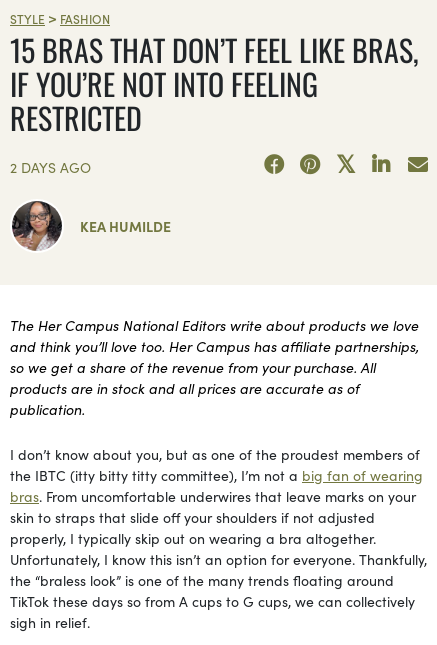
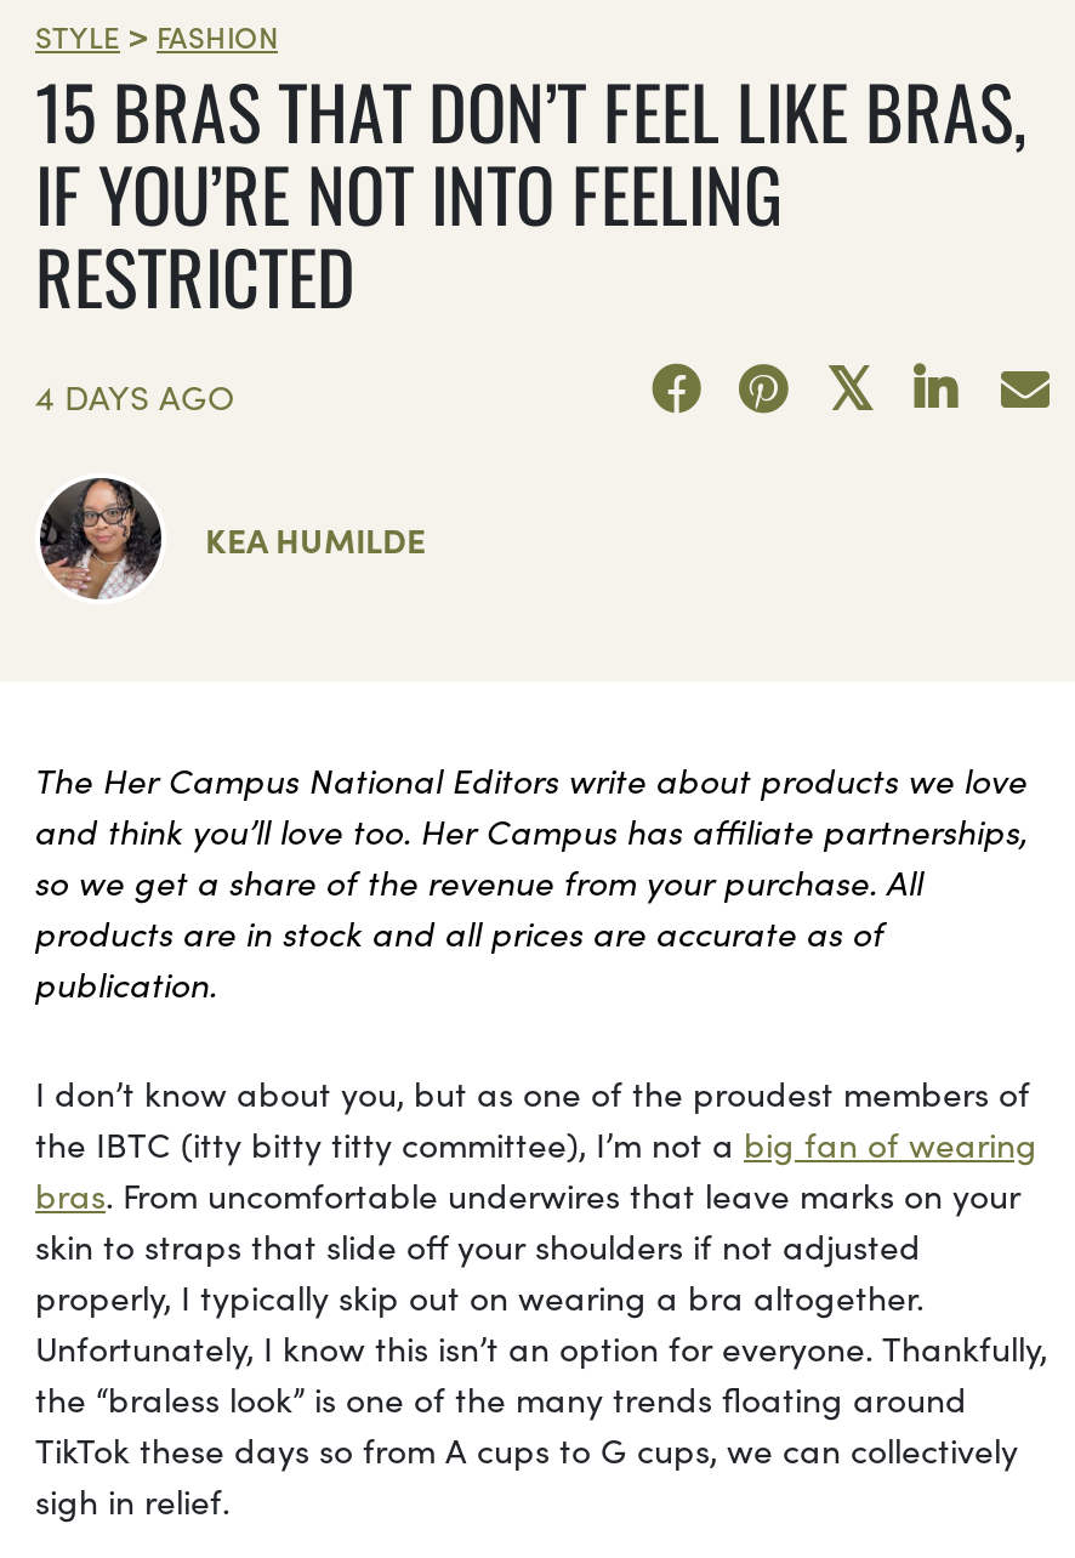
- 2 DAYS AGO
+ 4 DAYS AGO
